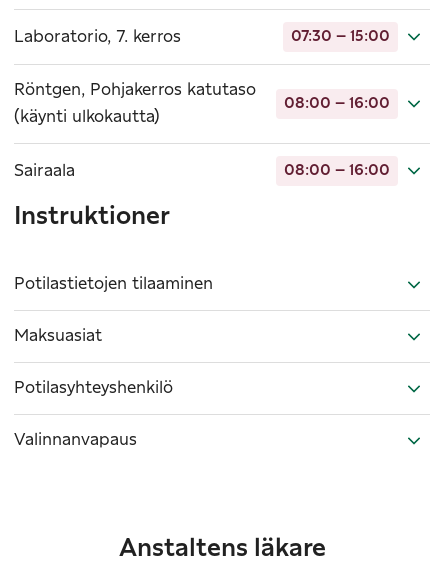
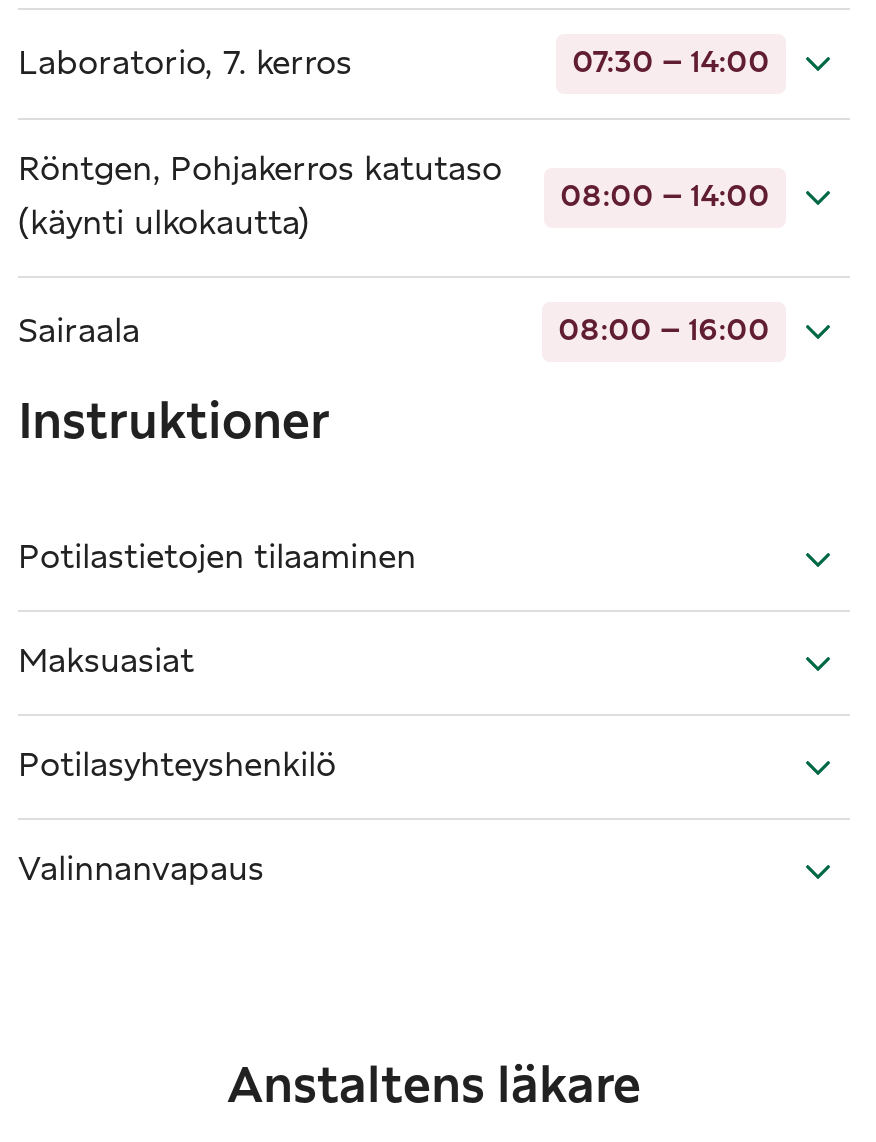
- 07:30 – 15:00
+ 07:30 – 14:00

- 08:00 – 16:00
+ 08:00 – 14:00
